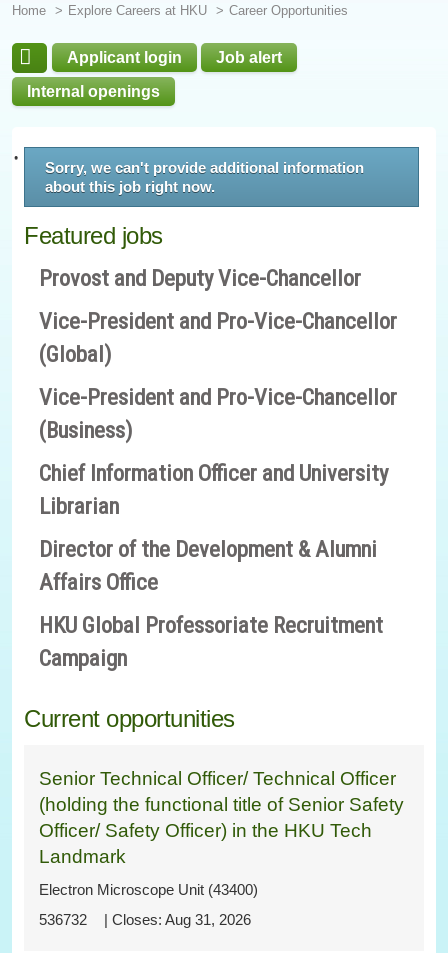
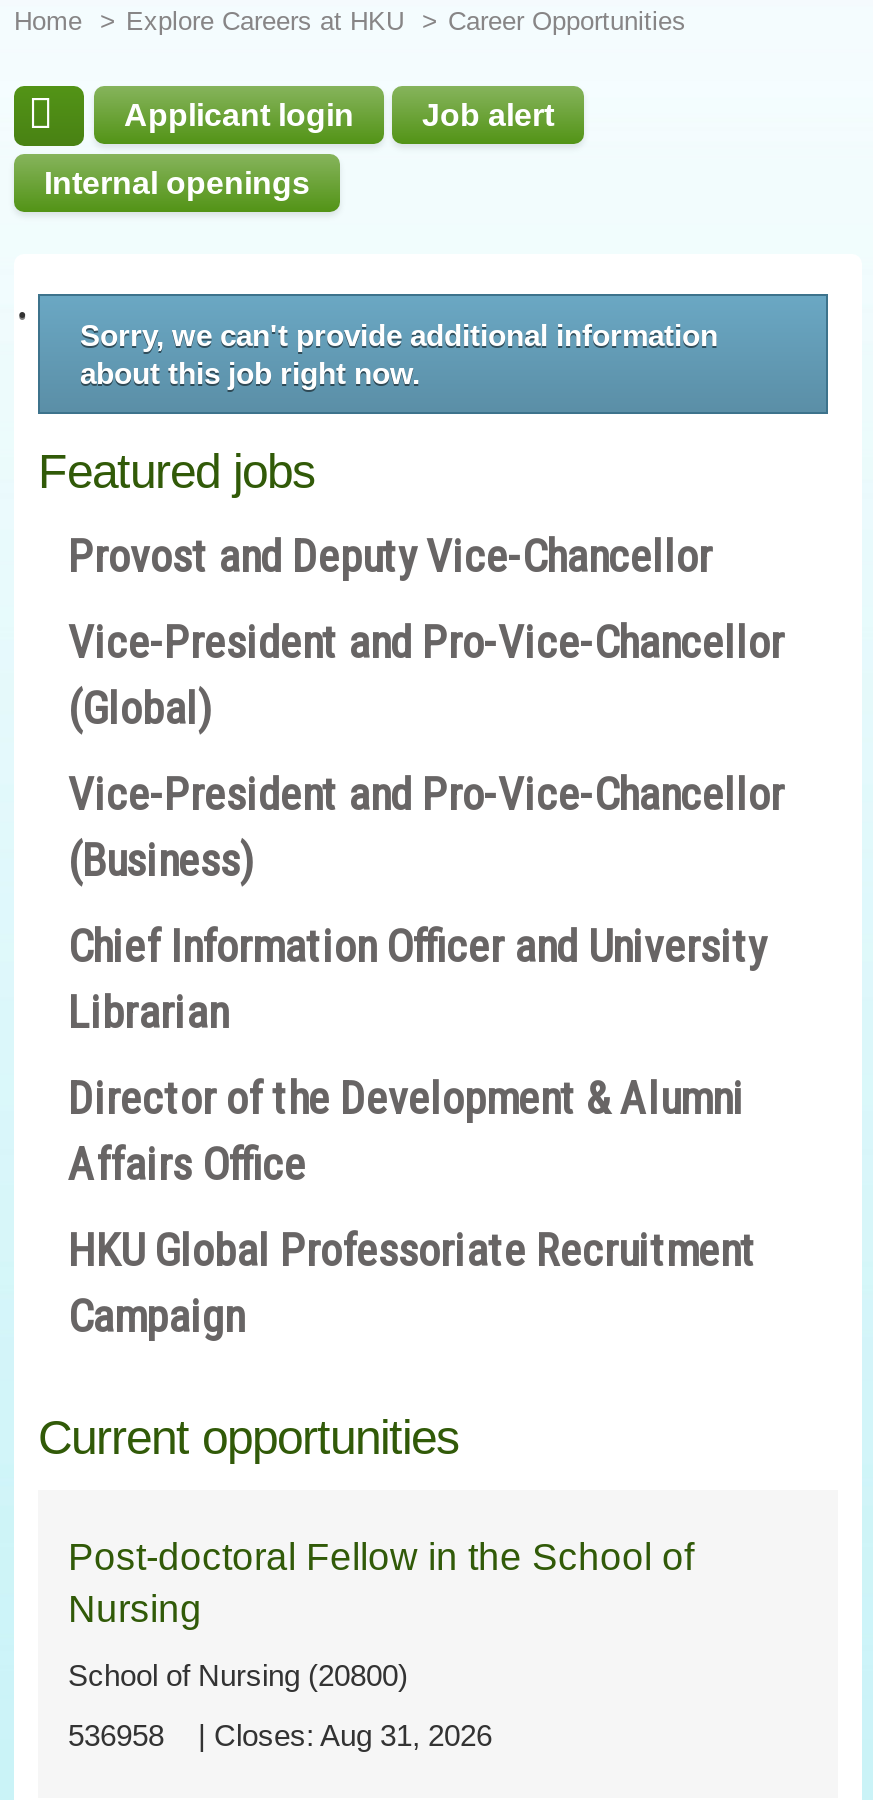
- Senior Technical Officer/ Technical Officer
- (holding the functional title of Senior Safety
- Officer/ Safety Officer) in the HKU Tech
- Landmark
+ Post-doctoral Fellow in the School of
+ Nursing

- Electron Microscope Unit (43400)
+ School of Nursing (20800)

- 536732
+ 536958
